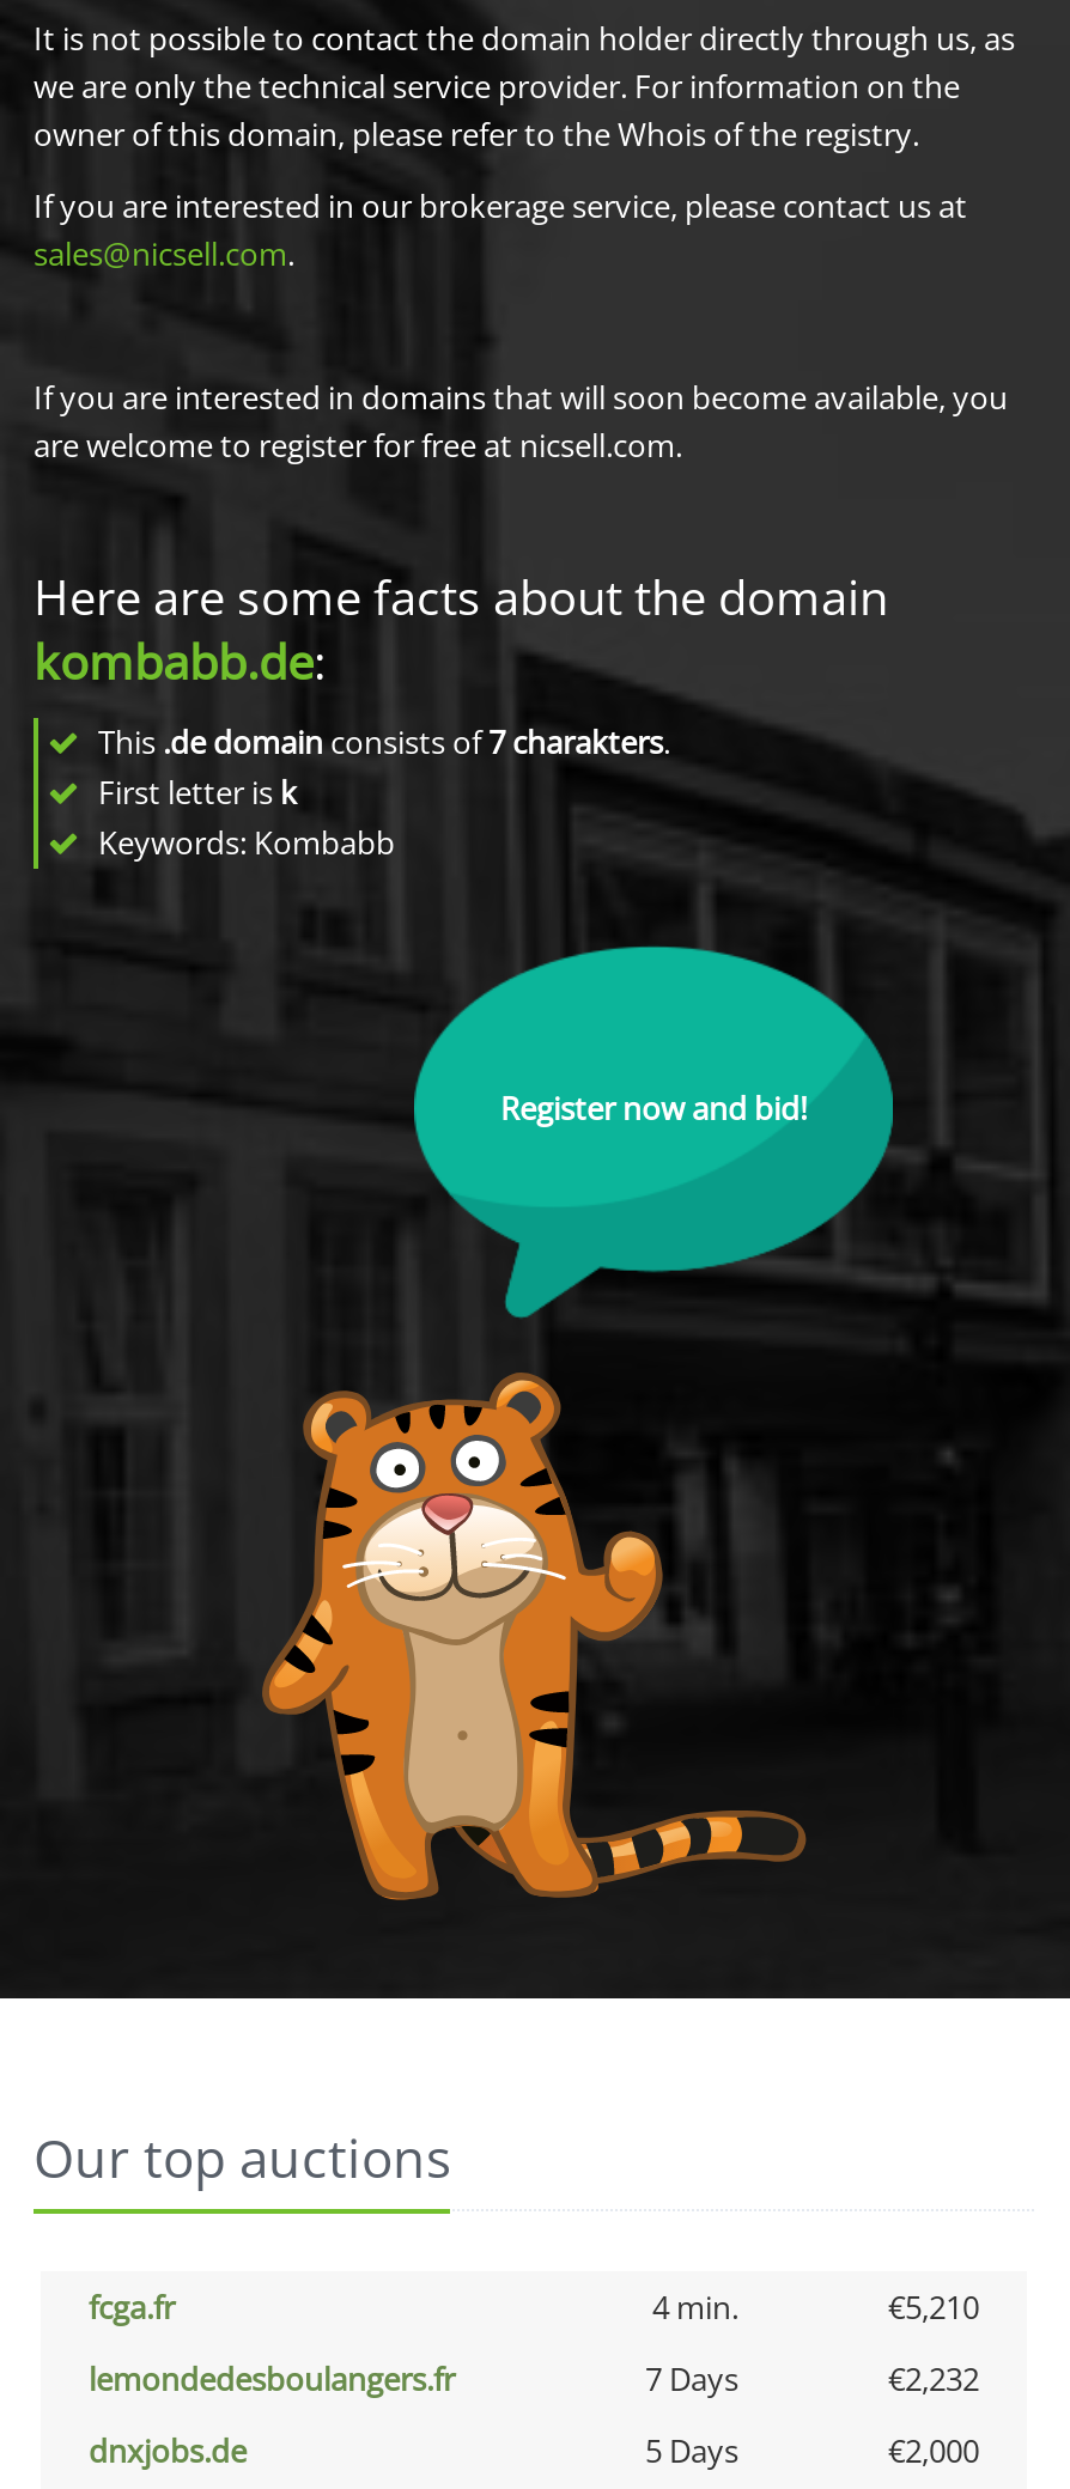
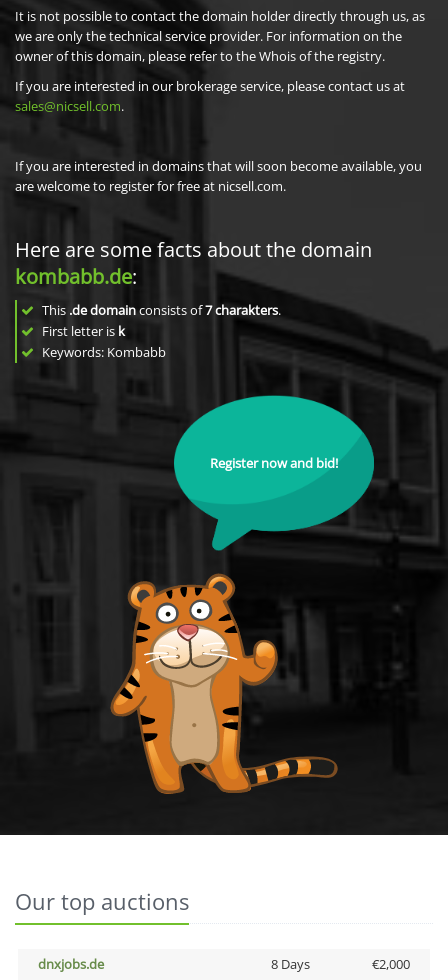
- fcga.fr
- 4 min.
- €5,210
- lemondedesboulangers.fr
- 7 Days
- €2,232

- 5 Days
+ 8 Days
